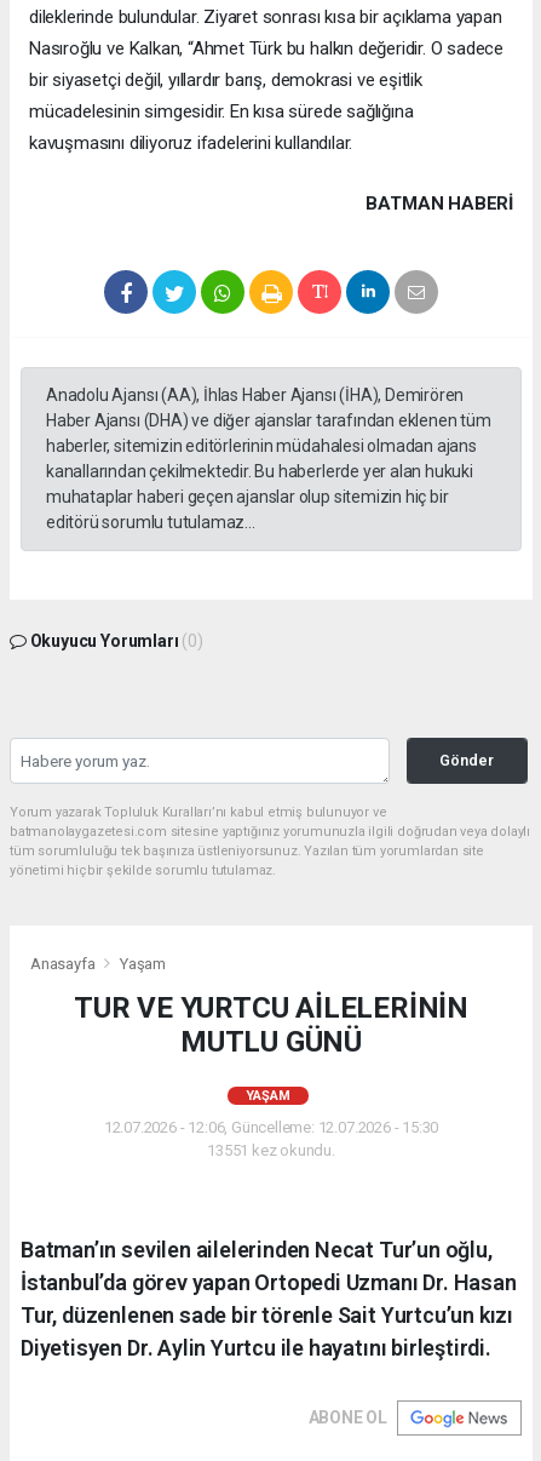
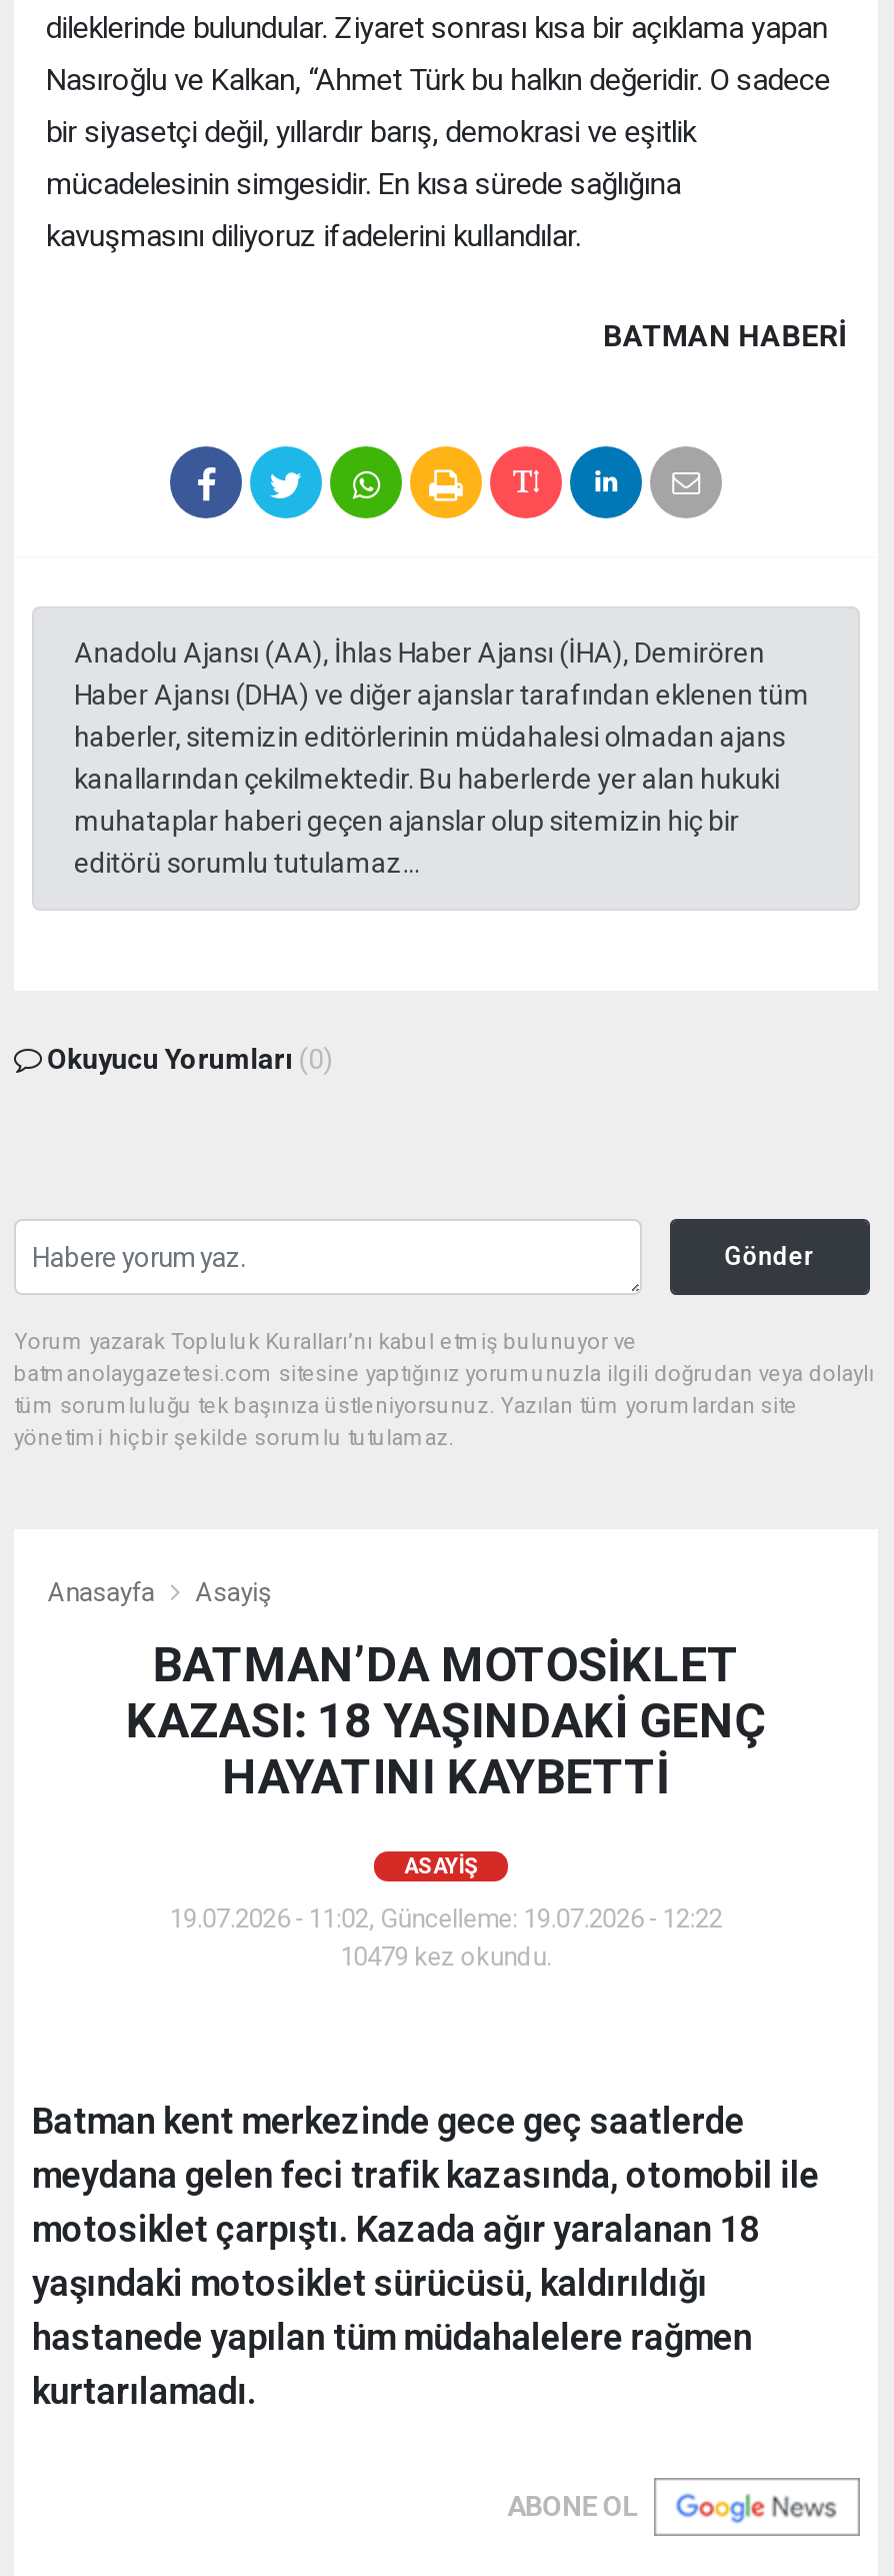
- Yaşam
+ Asayiş

- TUR VE YURTCU AİLELERİNİN
- MUTLU GÜNÜ
+ BATMAN’DA MOTOSİKLET
+ KAZASI: 18 YAŞINDAKİ GENÇ
+ HAYATINI KAYBETTİ

- YAŞAM
+ ASAYIŞ

- 12.07.2026 - 12:06, Güncelleme: 12.07.2026 - 15:30
- 13551 kez okundu.
+ 19.07.2026 - 11:02, Güncelleme: 19.07.2026 - 12:22
+ 10479 kez okundu.

- Batman’ın sevilen ailelerinden Necat Tur’un oğlu,
- İstanbul’da görev yapan Ortopedi Uzmanı Dr. Hasan
- Tur, düzenlenen sade bir törenle Sait Yurtcu’un kızı
- Diyetisyen Dr. Aylin Yurtcu ile hayatını birleştirdi.
+ Batman kent merkezinde gece geç saatlerde
+ meydana gelen feci trafik kazasında, otomobil ile
+ motosiklet çarpıştı. Kazada ağır yaralanan 18
+ yaşındaki motosiklet sürücüsü, kaldırıldığı
+ hastanede yapılan tüm müdahalelere rağmen
+ kurtarılamadı.
